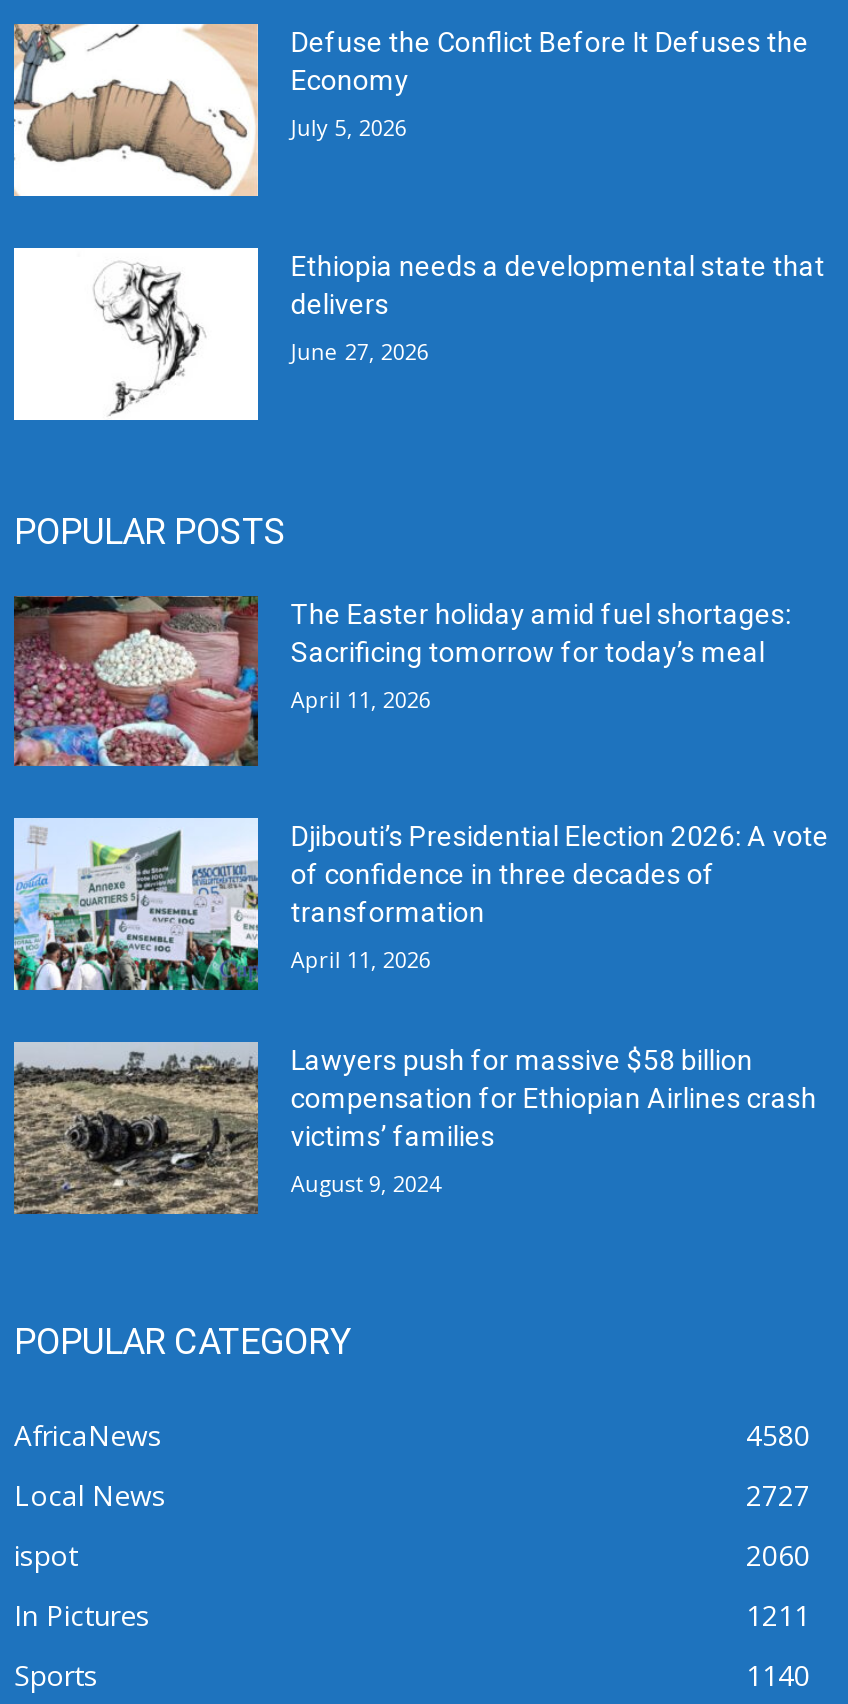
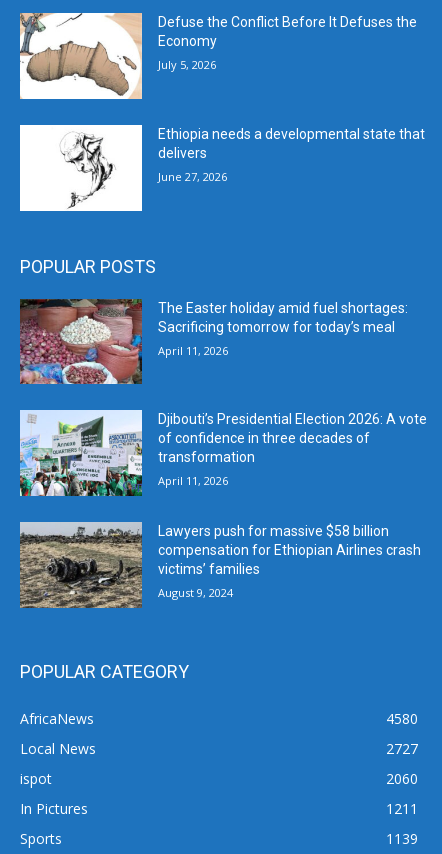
- 1140
+ 1139
